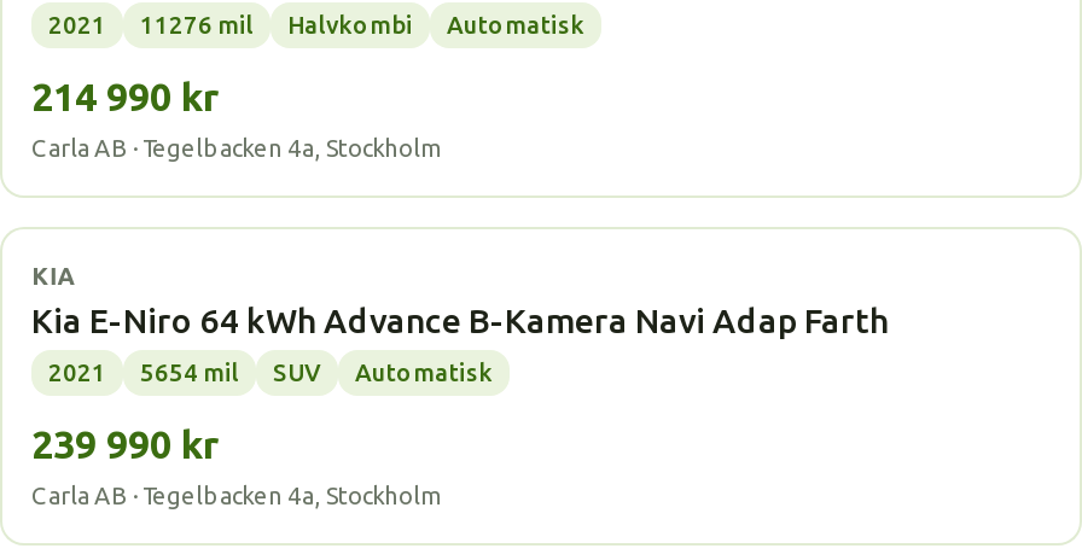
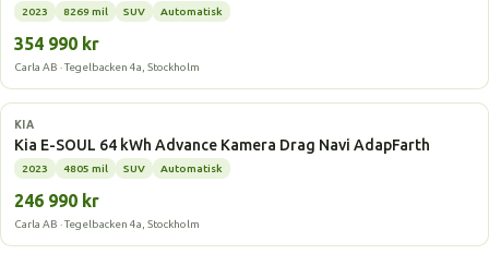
- 2021
- 11276 mil
- Halvkombi
+ 2023
+ 8269 mil
+ SUV

- 214 990 kr
+ 354 990 kr

- Kia E-Niro 64 kWh Advance B-Kamera Navi Adap Farth
+ Kia E-SOUL 64 kWh Advance Kamera Drag Navi AdapFarth

- 2021
+ 2023

- 5654 mil
+ 4805 mil

- 239 990 kr
+ 246 990 kr
